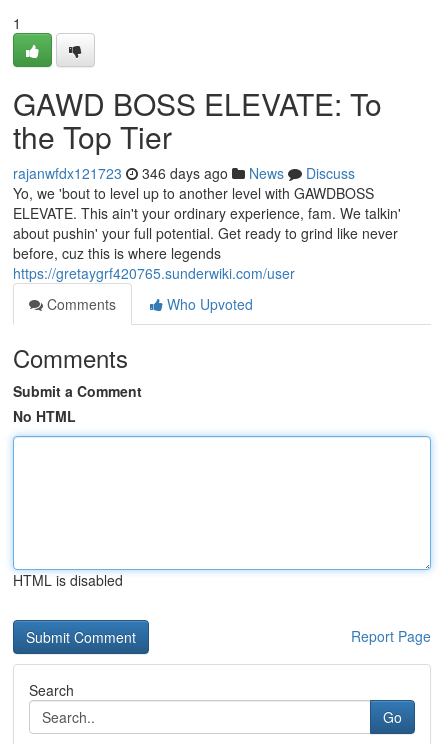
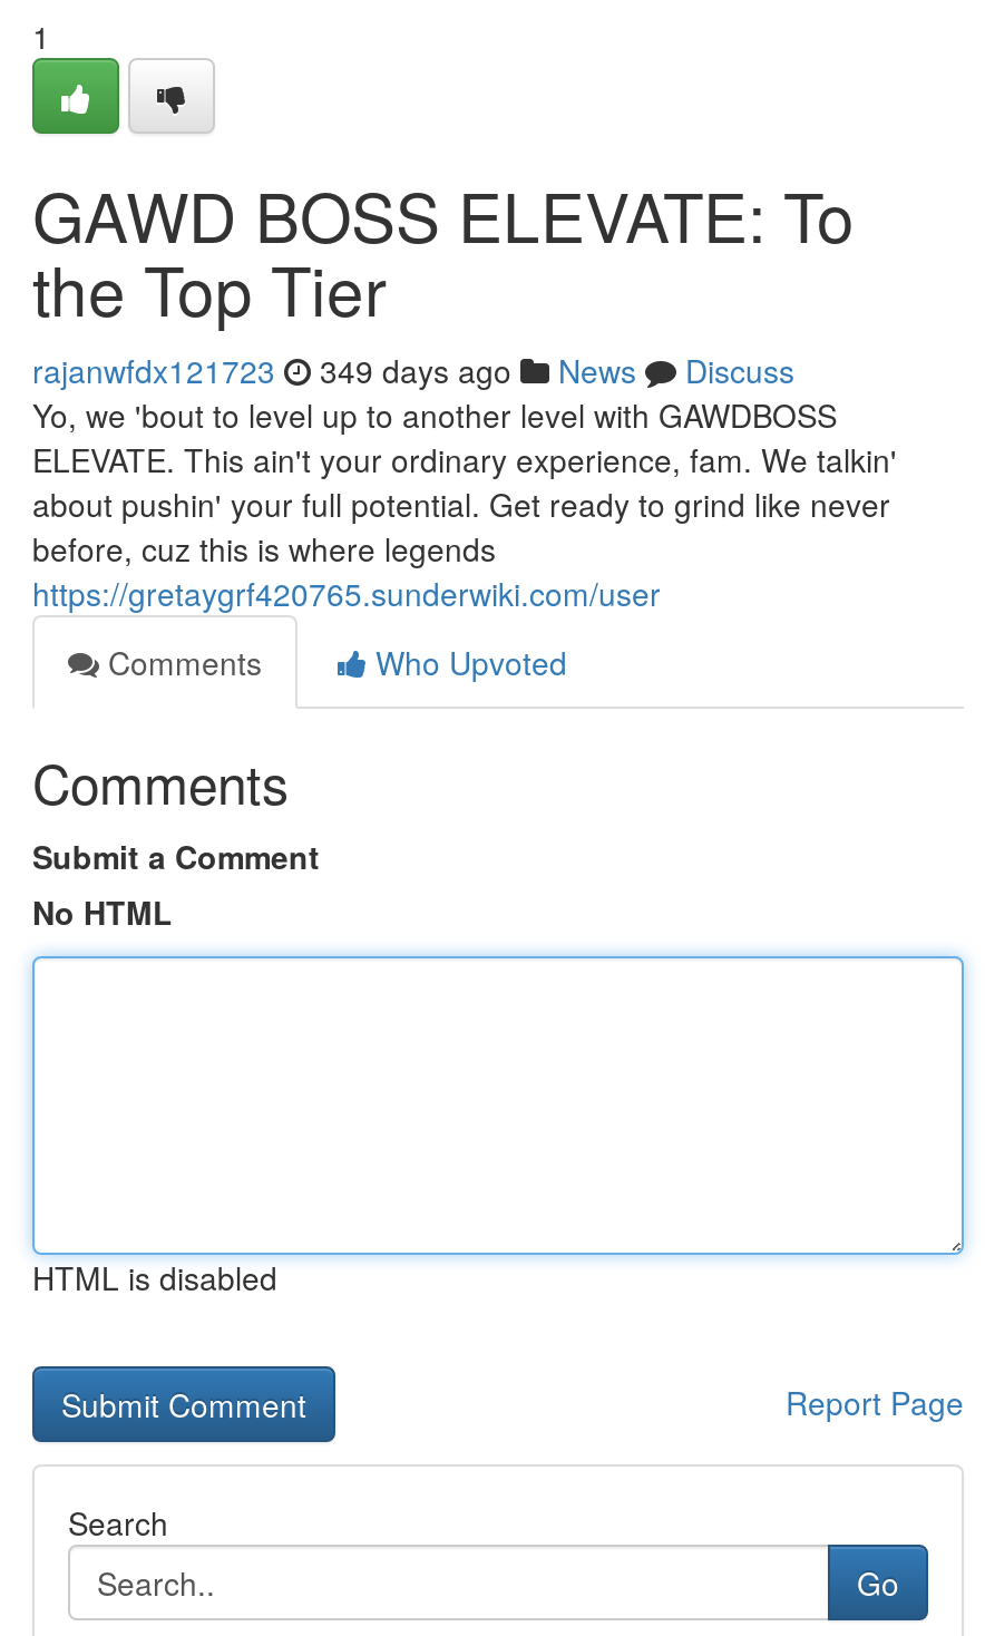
- rajanwfdx121723 346 days ago News Discuss
+ rajanwfdx121723 349 days ago News Discuss
